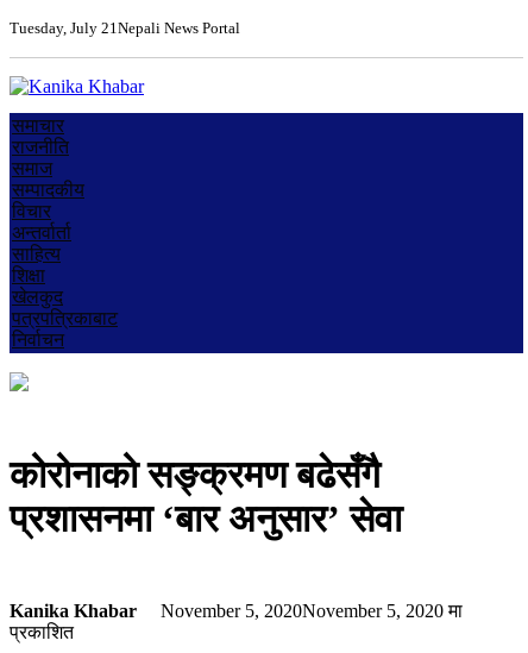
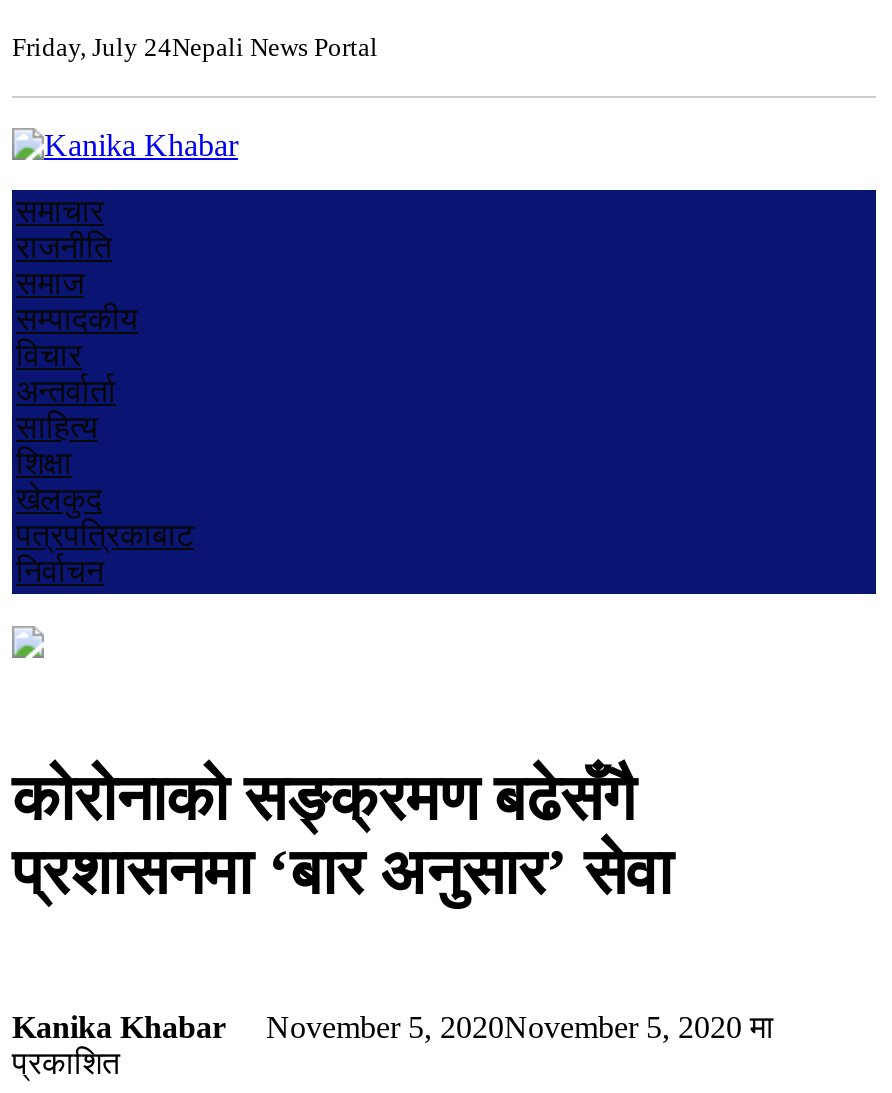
- Tuesday, July 21Nepali News Portal
+ Friday, July 24Nepali News Portal
